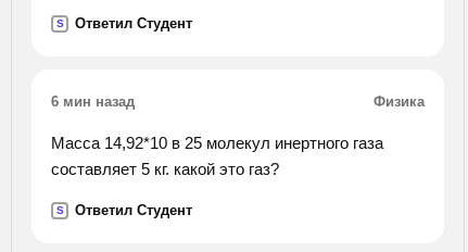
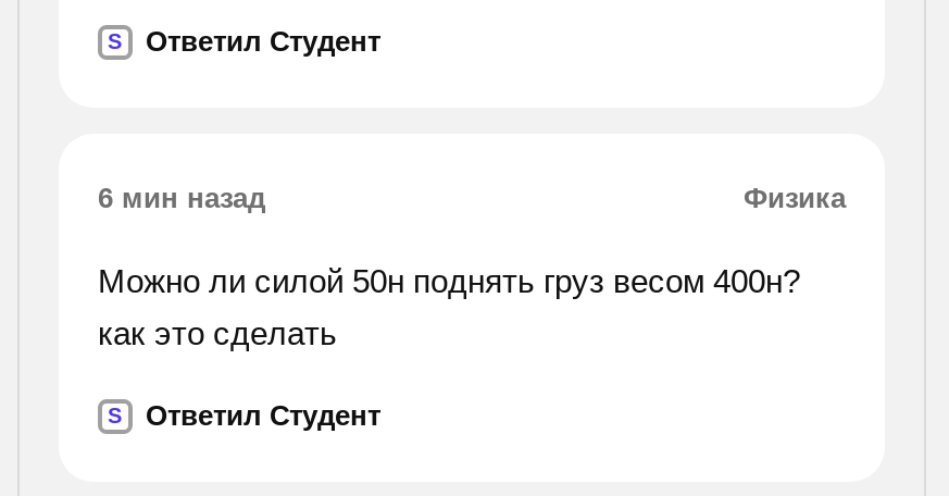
- Масса 14,92*10 в 25 молекул инертного газа
- составляет 5 кг. какой это газ?
+ Можно ли силой 50н поднять груз весом 400н?
+ как это сделать
